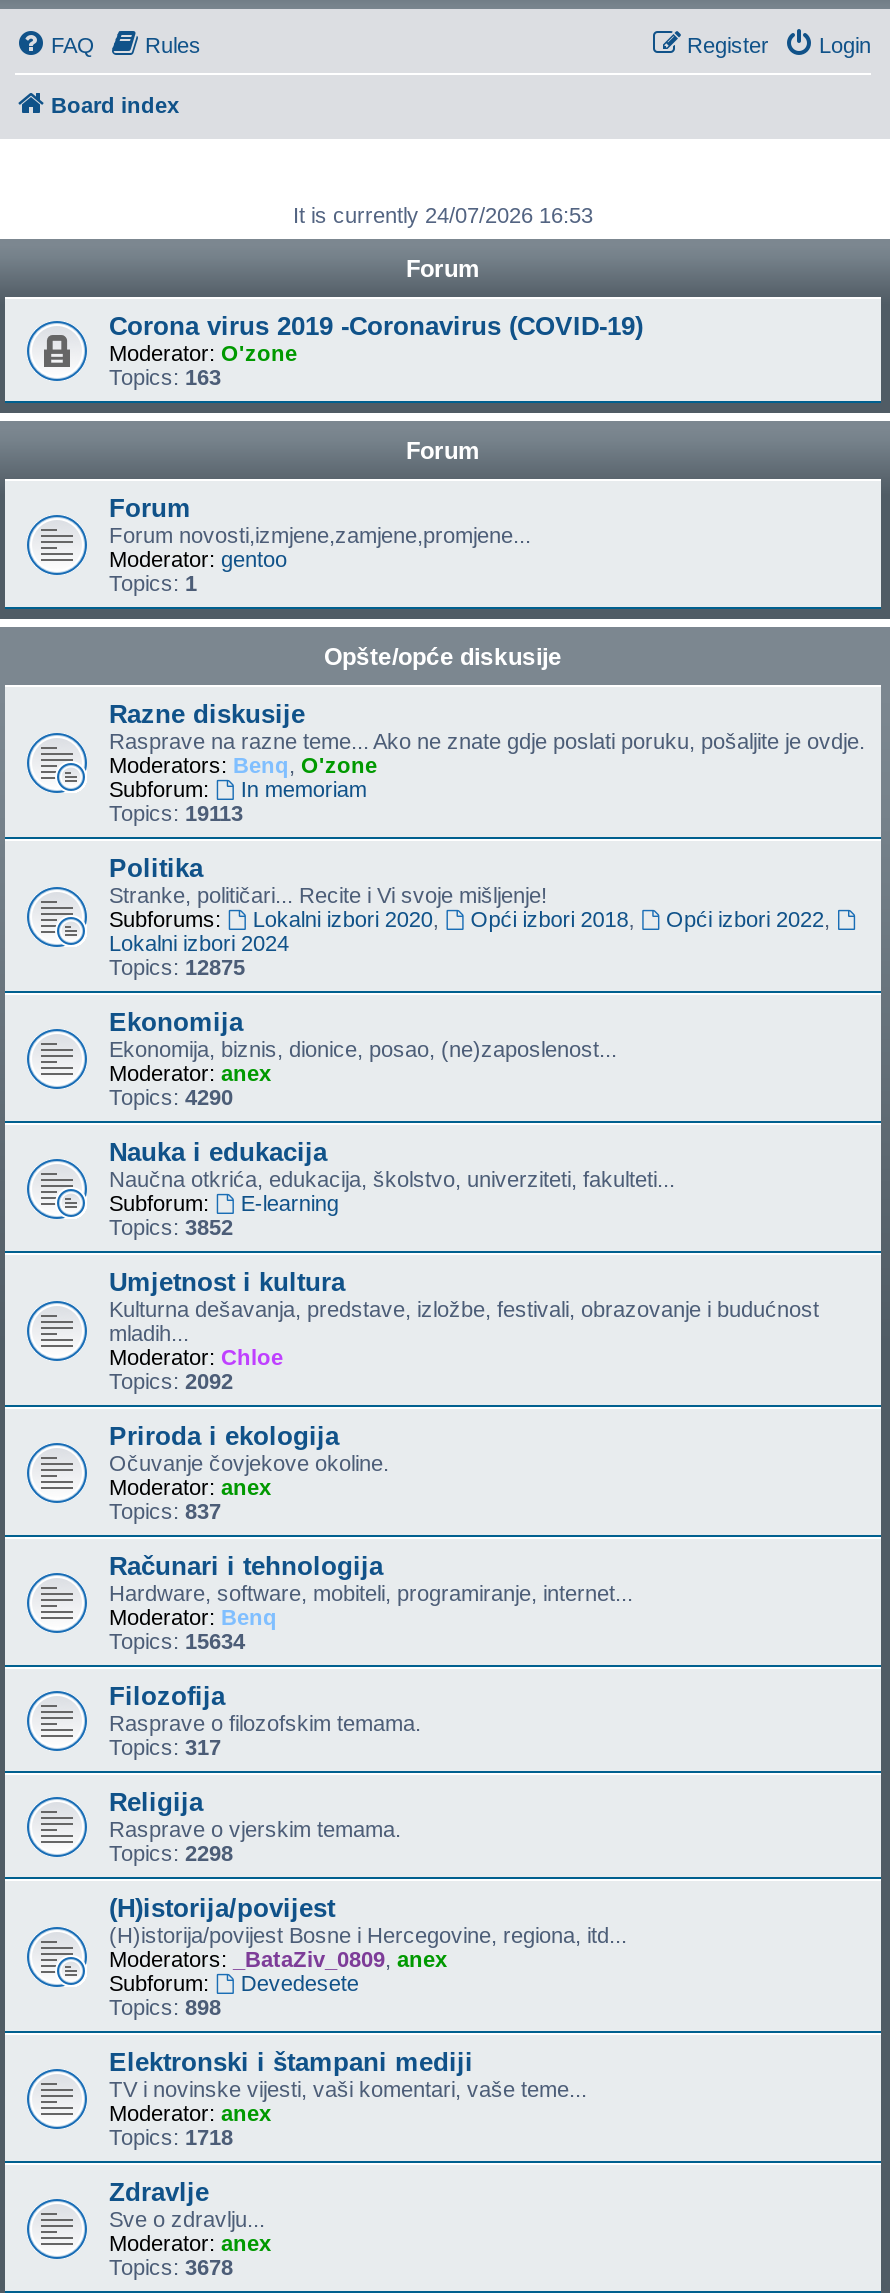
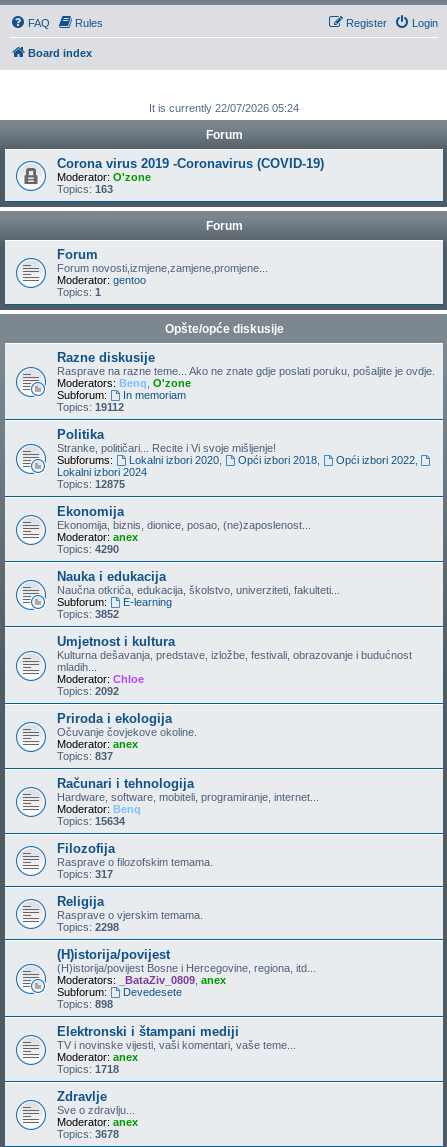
- It is currently 24/07/2026 16:53
+ It is currently 22/07/2026 05:24

- Topics: 19113
+ Topics: 19112
